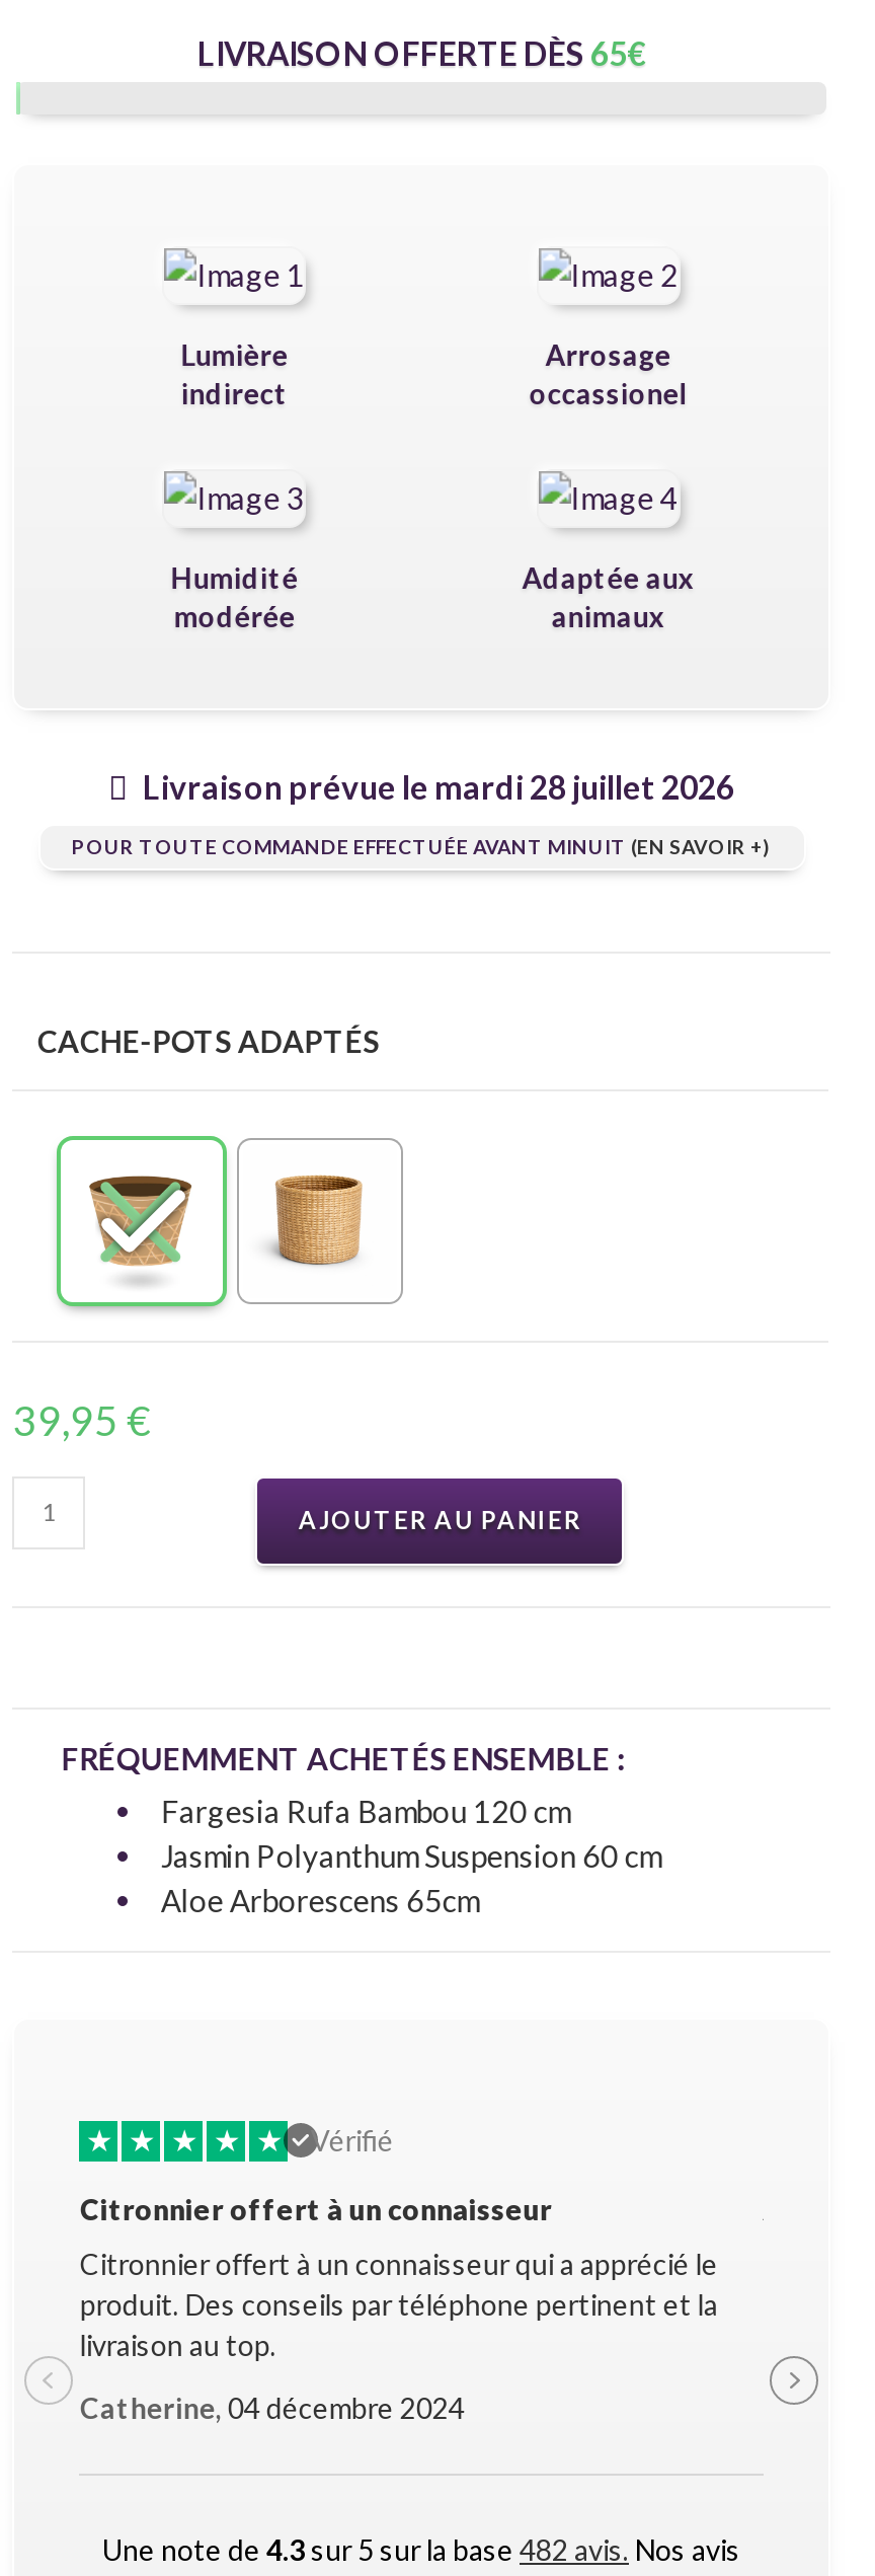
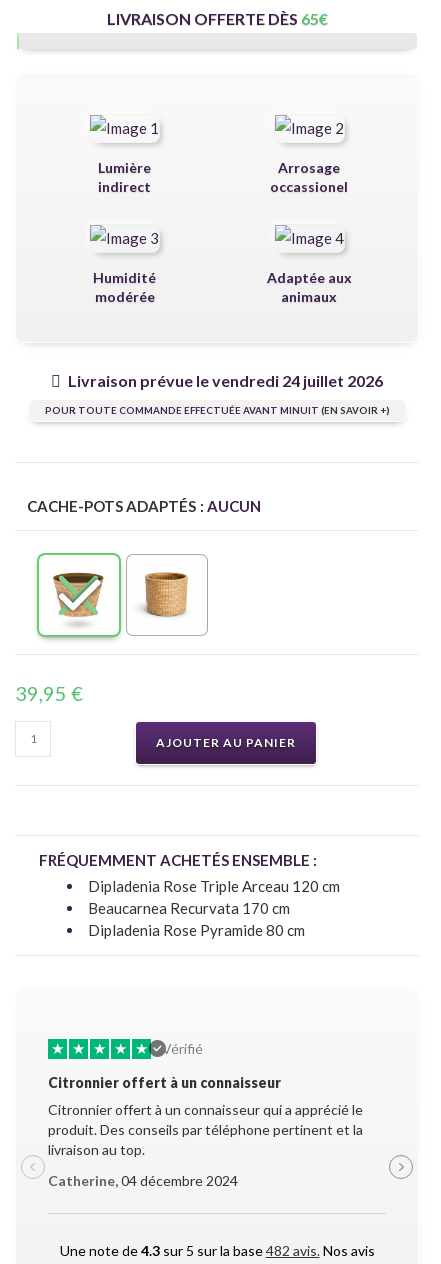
- Livraison prévue le mardi 28 juillet 2026
+ Livraison prévue le vendredi 24 juillet 2026

- CACHE-POTS ADAPTÉS
+ CACHE-POTS ADAPTÉS : AUCUN

- Fargesia Rufa Bambou 120 cm
- Jasmin Polyanthum Suspension 60 cm
- Aloe Arborescens 65cm
+ Dipladenia Rose Triple Arceau 120 cm
+ Beaucarnea Recurvata 170 cm
+ Dipladenia Rose Pyramide 80 cm
